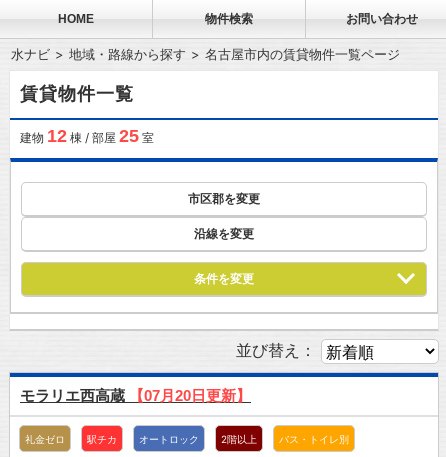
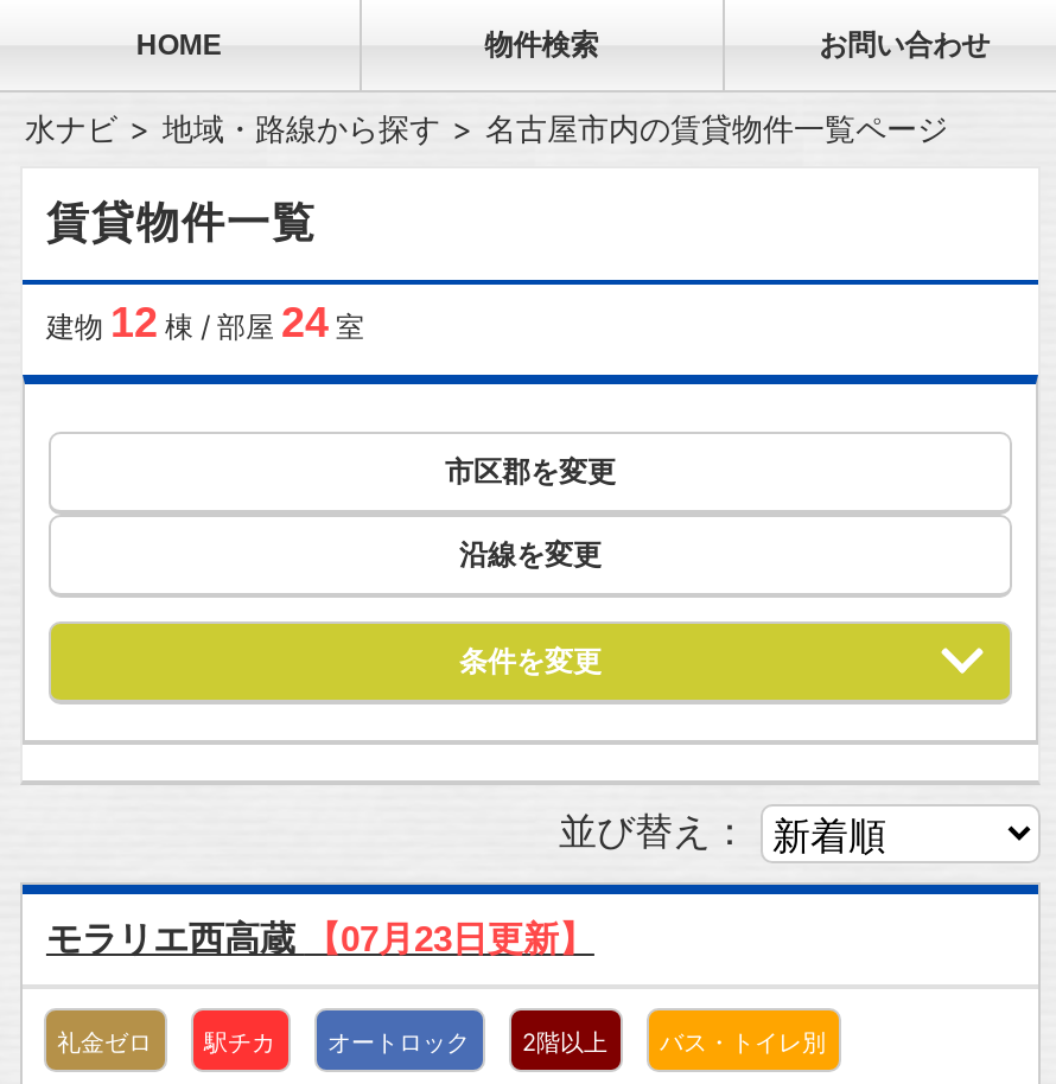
- 建物12棟 / 部屋25室
+ 建物12棟 / 部屋24室

- モラリエ西高蔵【07月20日更新】
+ モラリエ西高蔵【07月23日更新】
